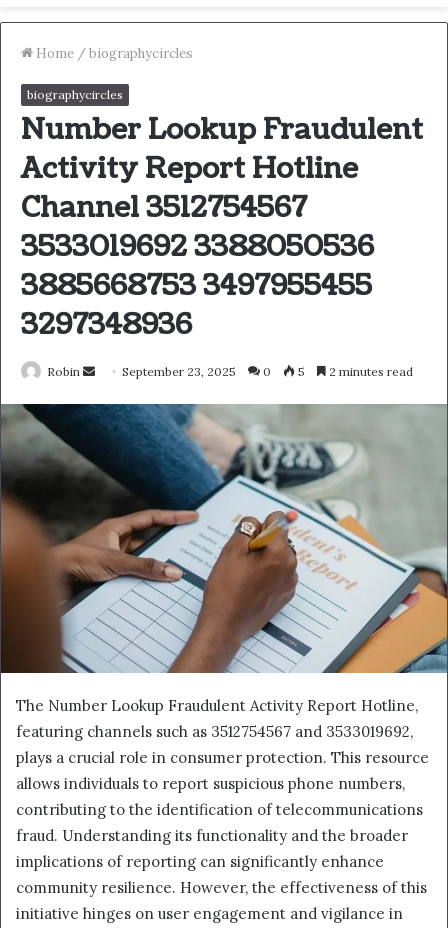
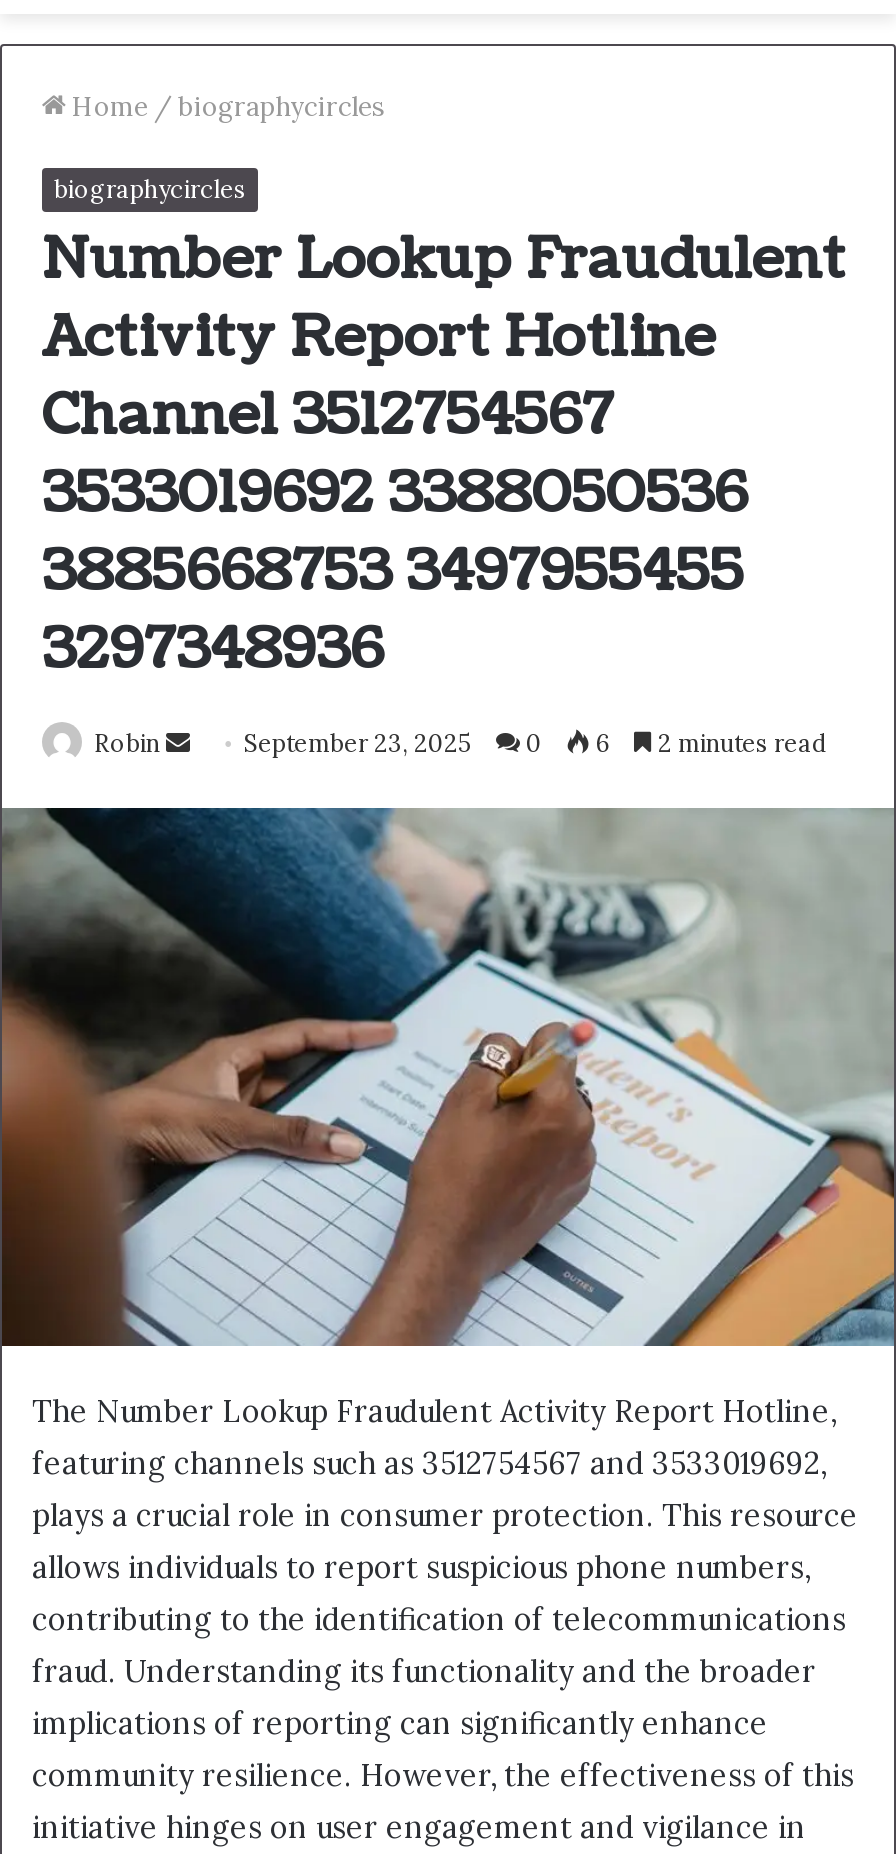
- 5
+ 6
